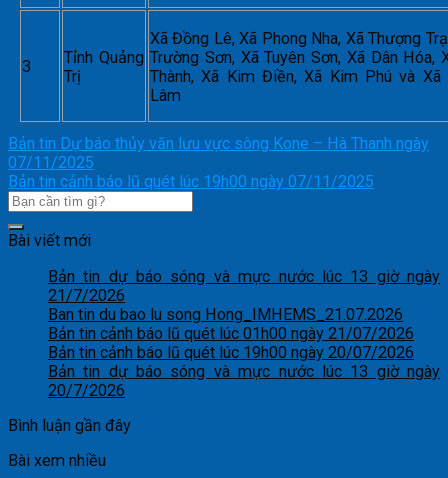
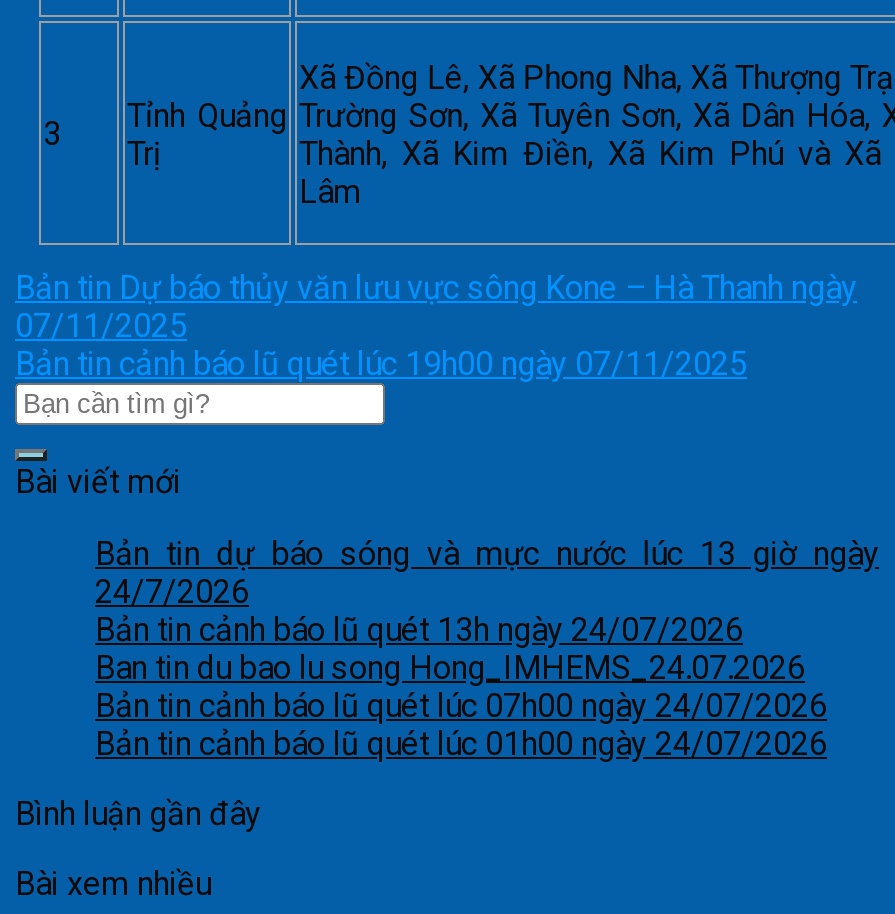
- 21/7/2026
- Ban tin du bao lu song Hong_IMHEMS_21.07.2026
- Bản tin cảnh báo lũ quét lúc 01h00 ngày 21/07/2026
- Bản tin cảnh báo lũ quét lúc 19h00 ngày 20/07/2026
- Bản tin dự báo sóng và mực nước lúc 13 giờ ngày
- 20/7/2026
+ 24/7/2026
+ Bản tin cảnh báo lũ quét 13h ngày 24/07/2026
+ Ban tin du bao lu song Hong_IMHEMS_24.07.2026
+ Bản tin cảnh báo lũ quét lúc 07h00 ngày 24/07/2026
+ Bản tin cảnh báo lũ quét lúc 01h00 ngày 24/07/2026
